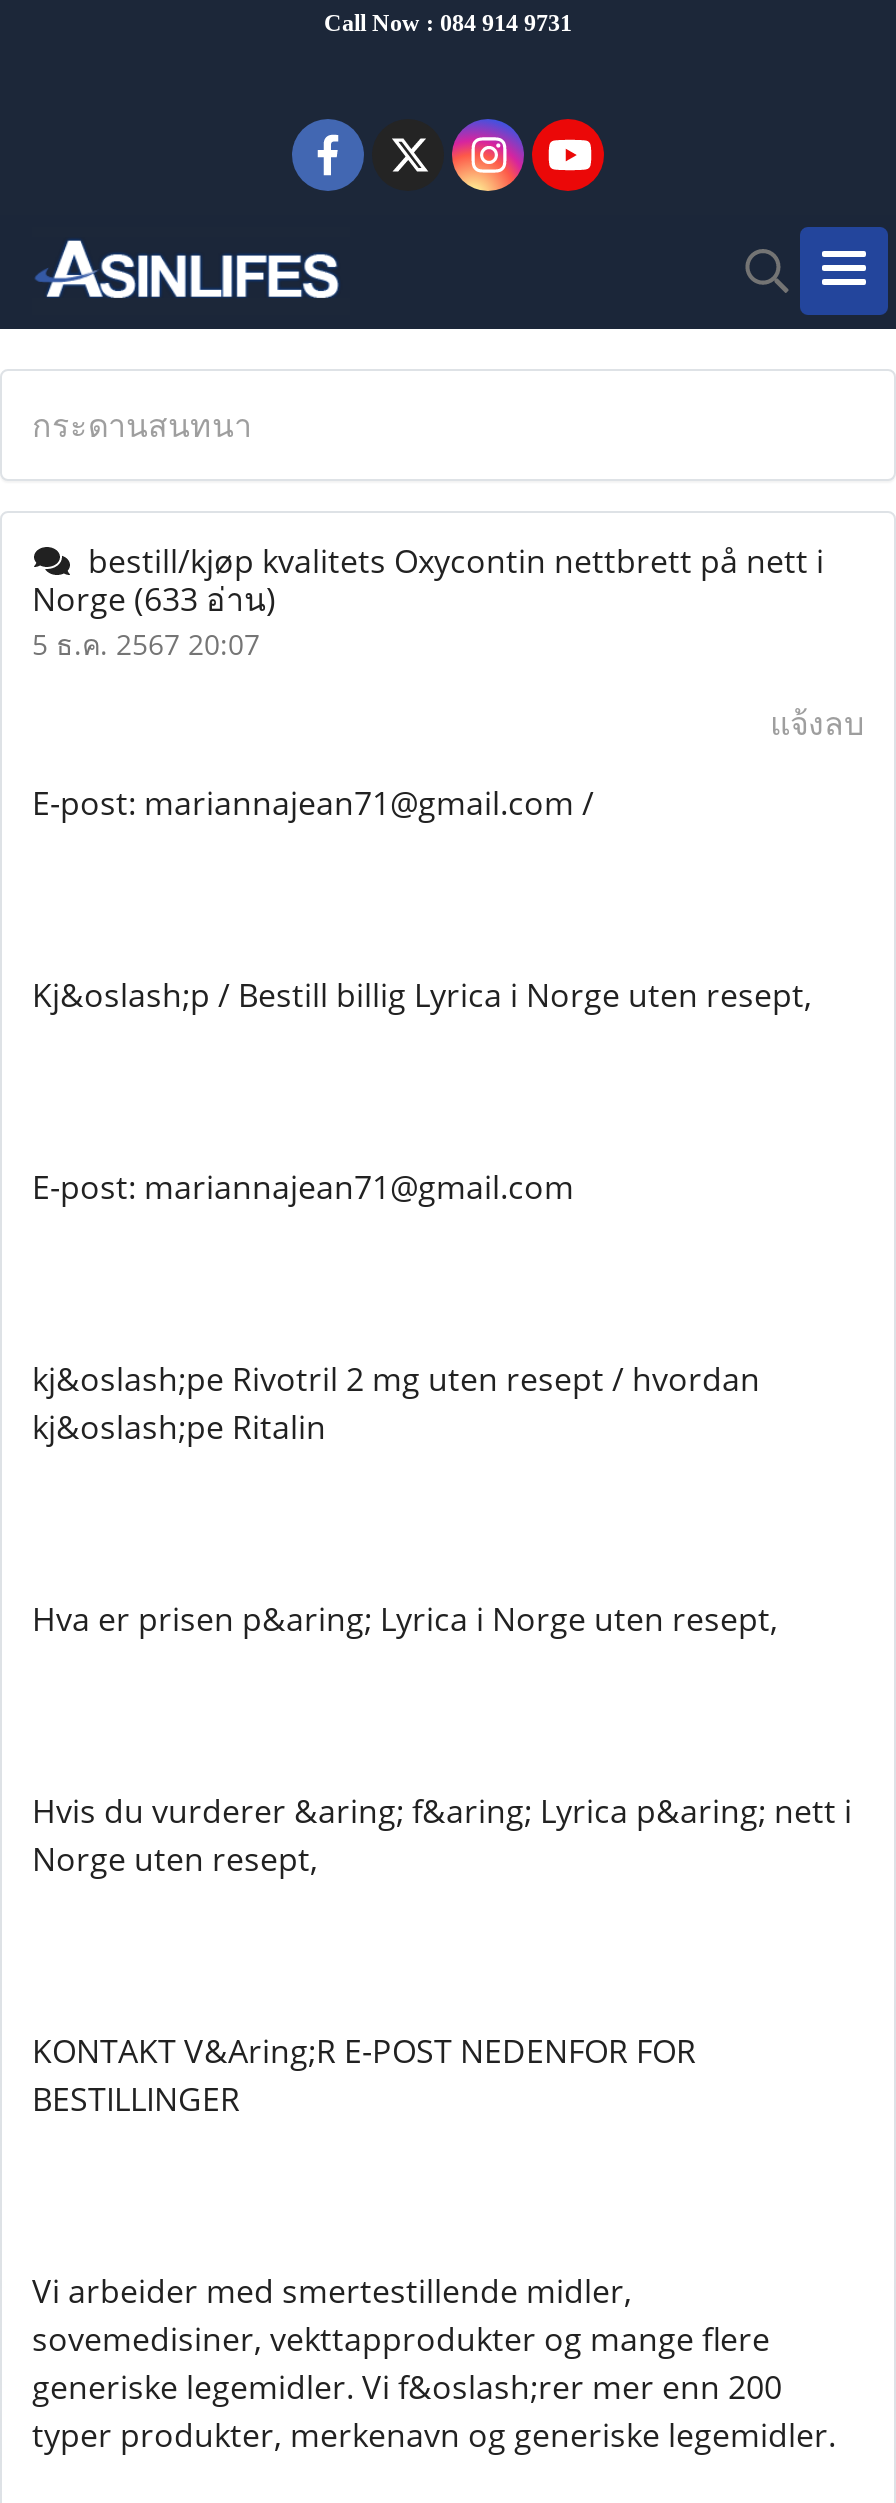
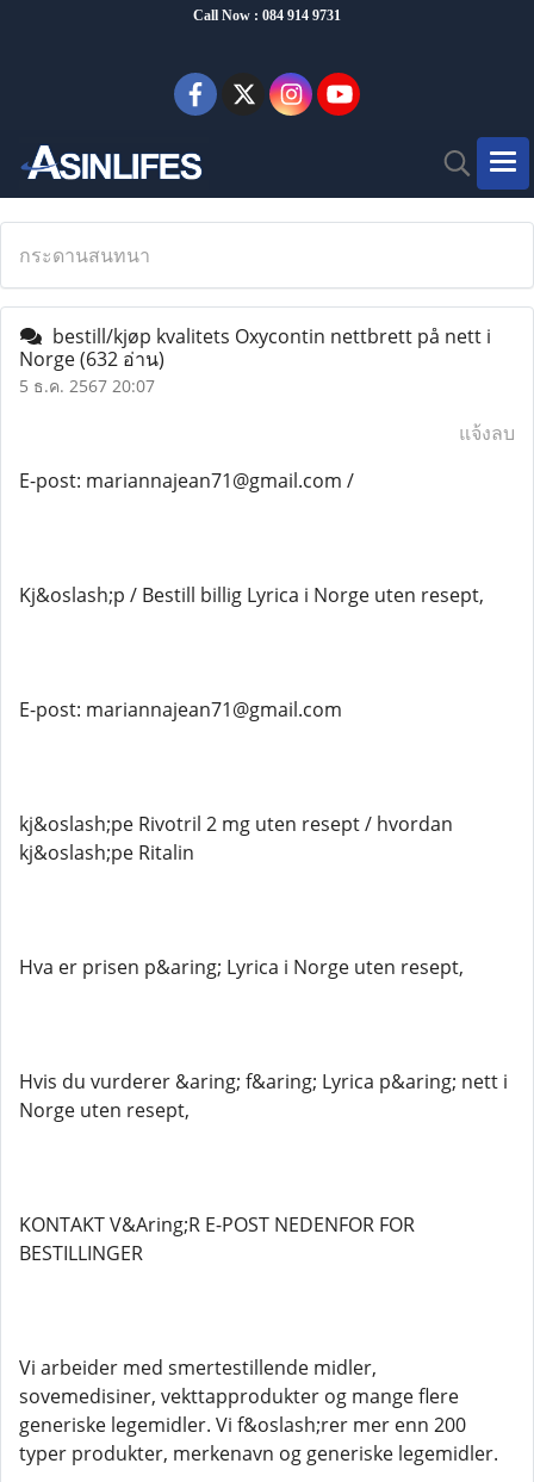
- Norge (633 อ่าน)
+ Norge (632 อ่าน)
